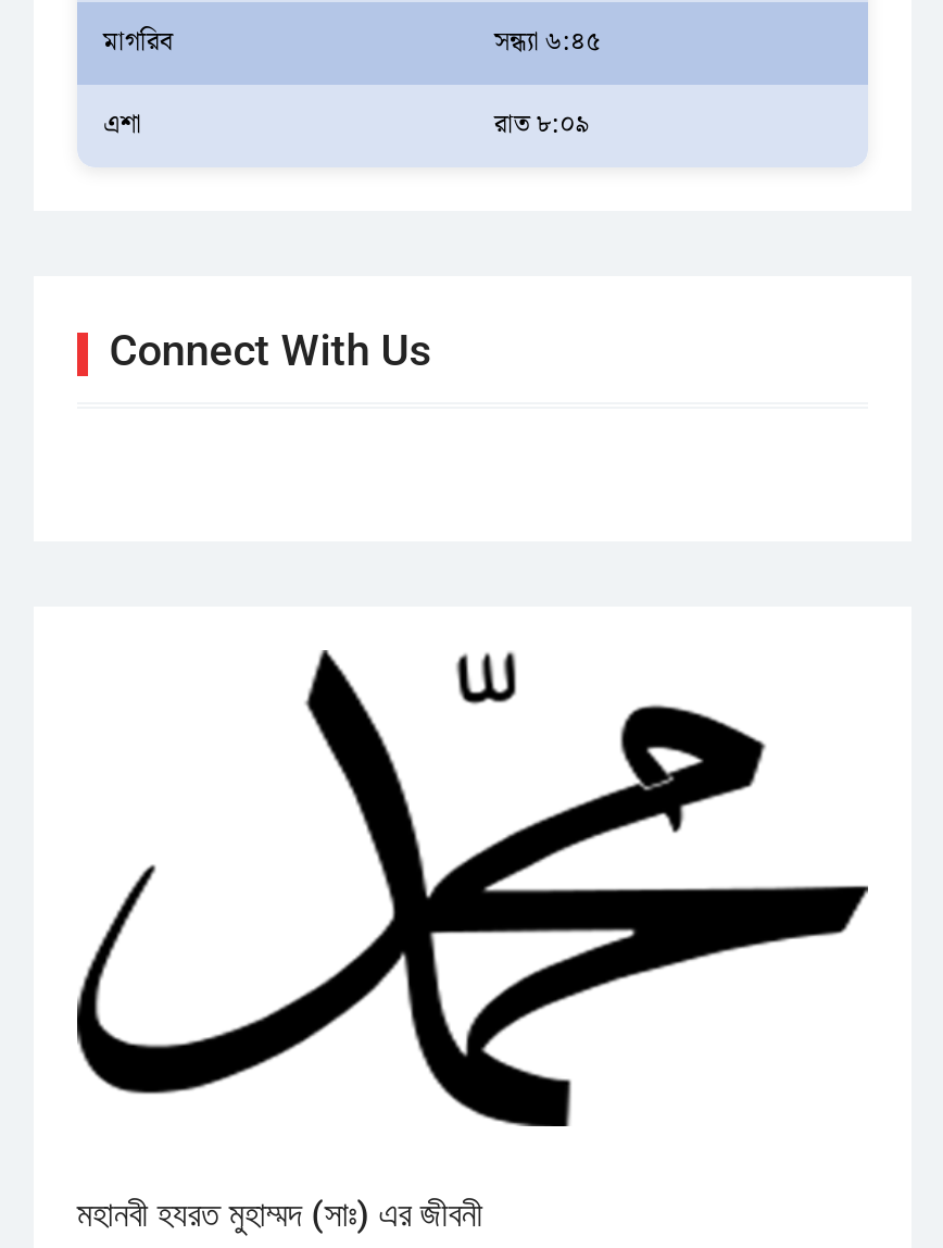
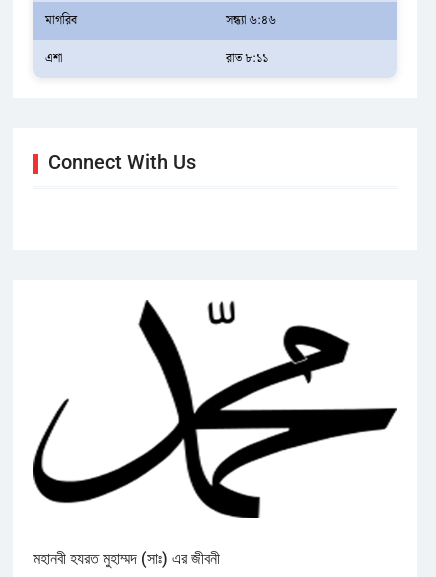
- সন্ধ্যা ৬:৪৫
+ সন্ধ্যা ৬:৪৬

- রাত ৮:০৯
+ রাত ৮:১১
